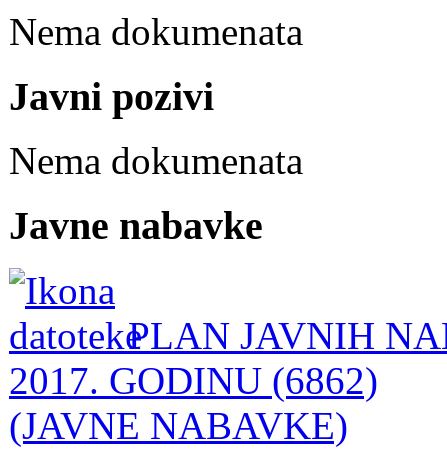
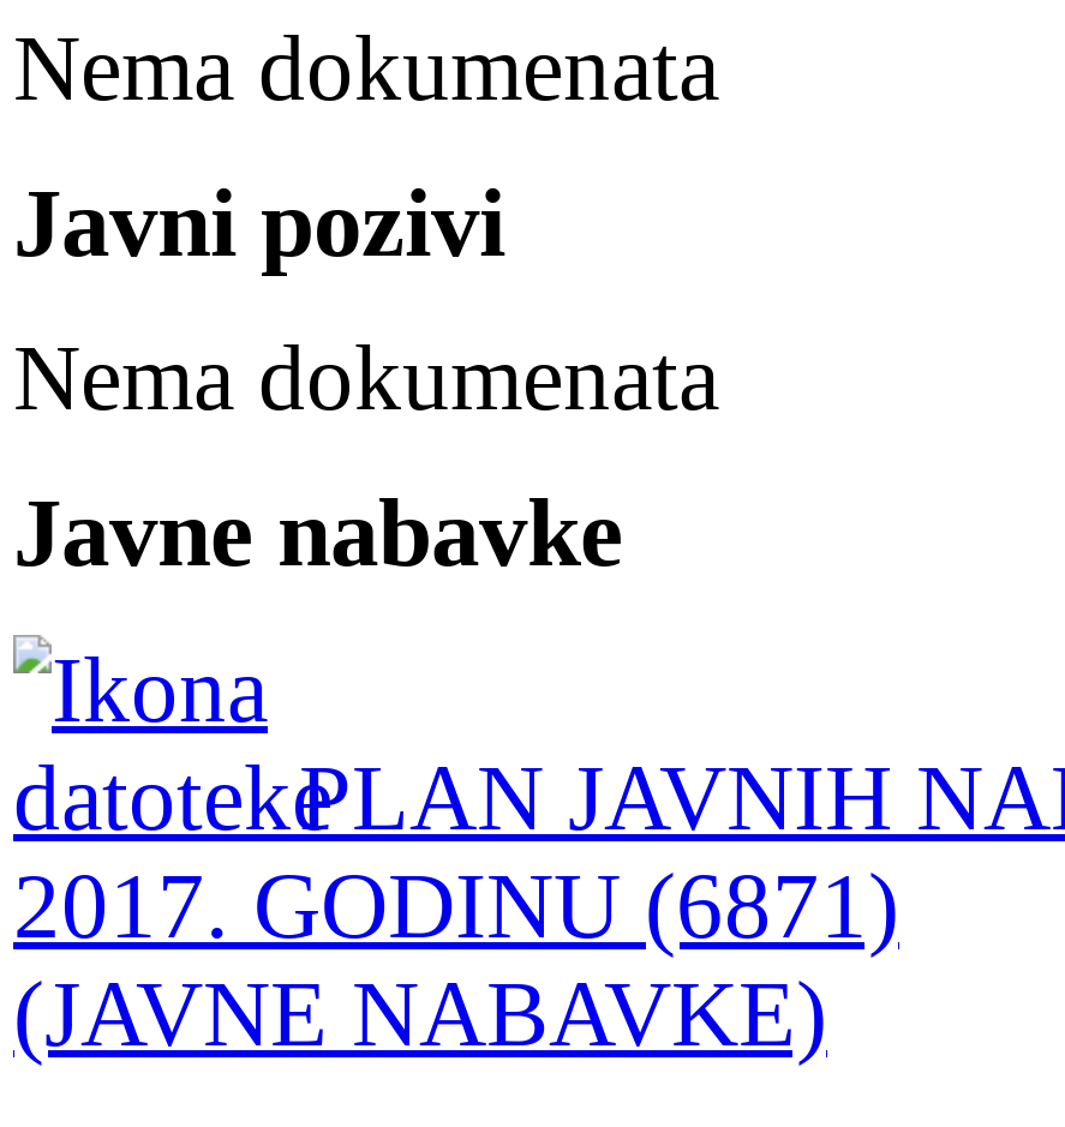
- 2017. GODINU (6862)
+ 2017. GODINU (6871)
